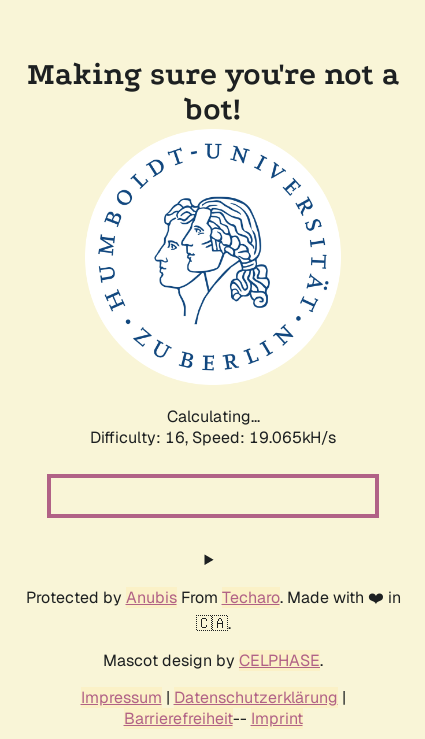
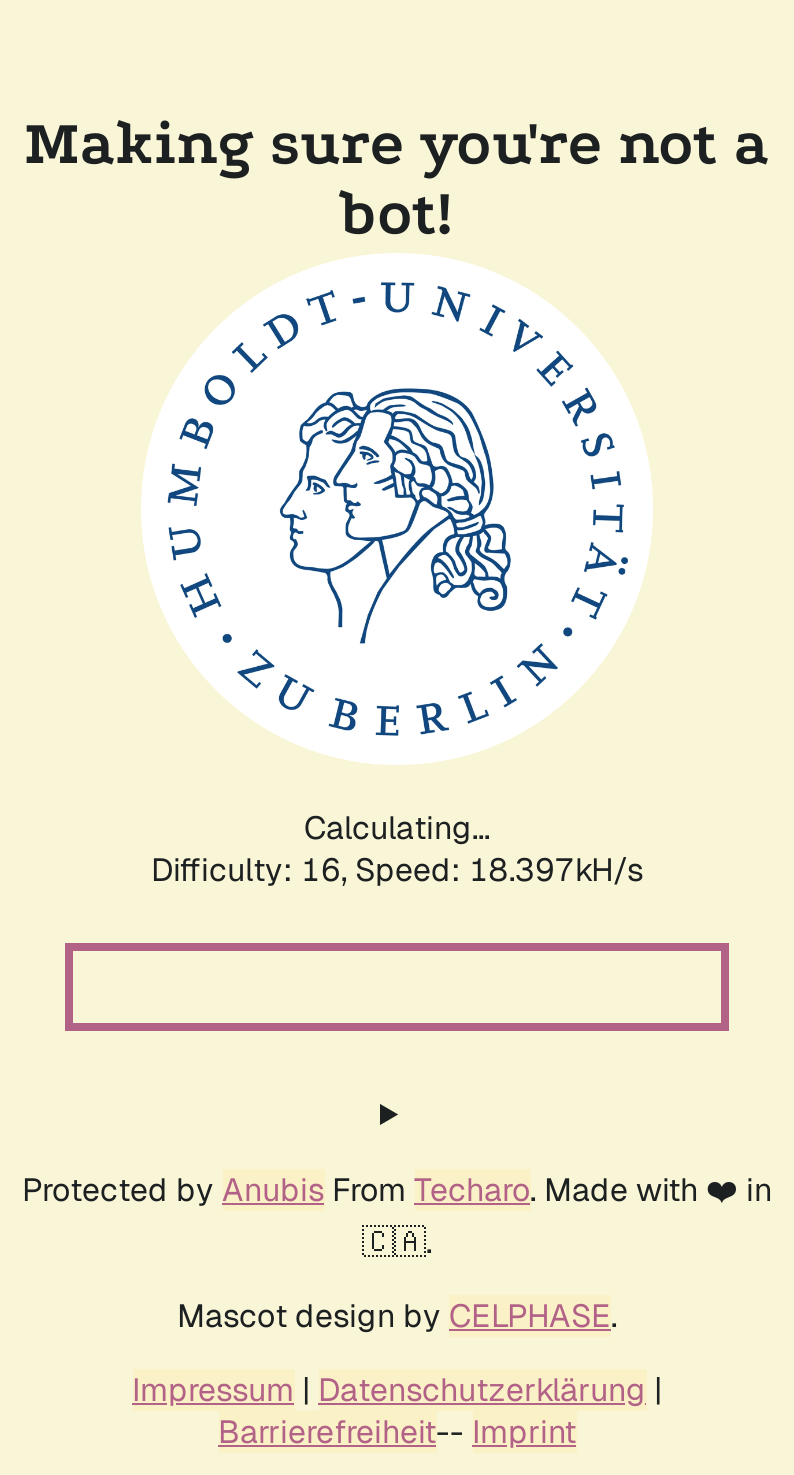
- Difficulty: 16, Speed: 19.065kH/s
+ Difficulty: 16, Speed: 18.397kH/s
